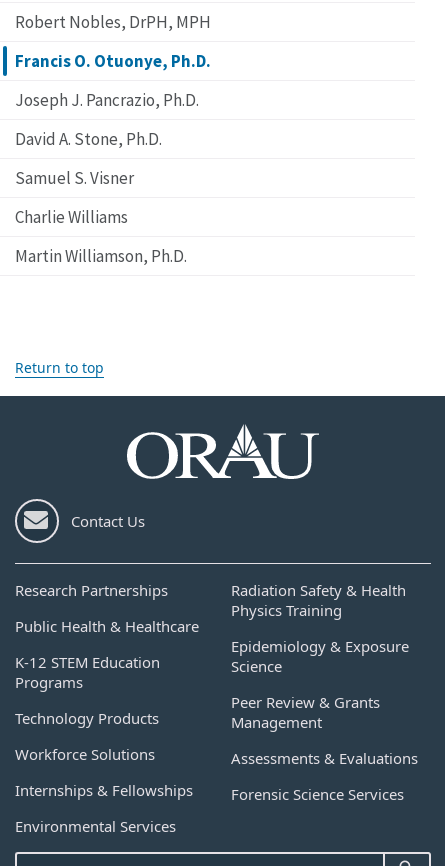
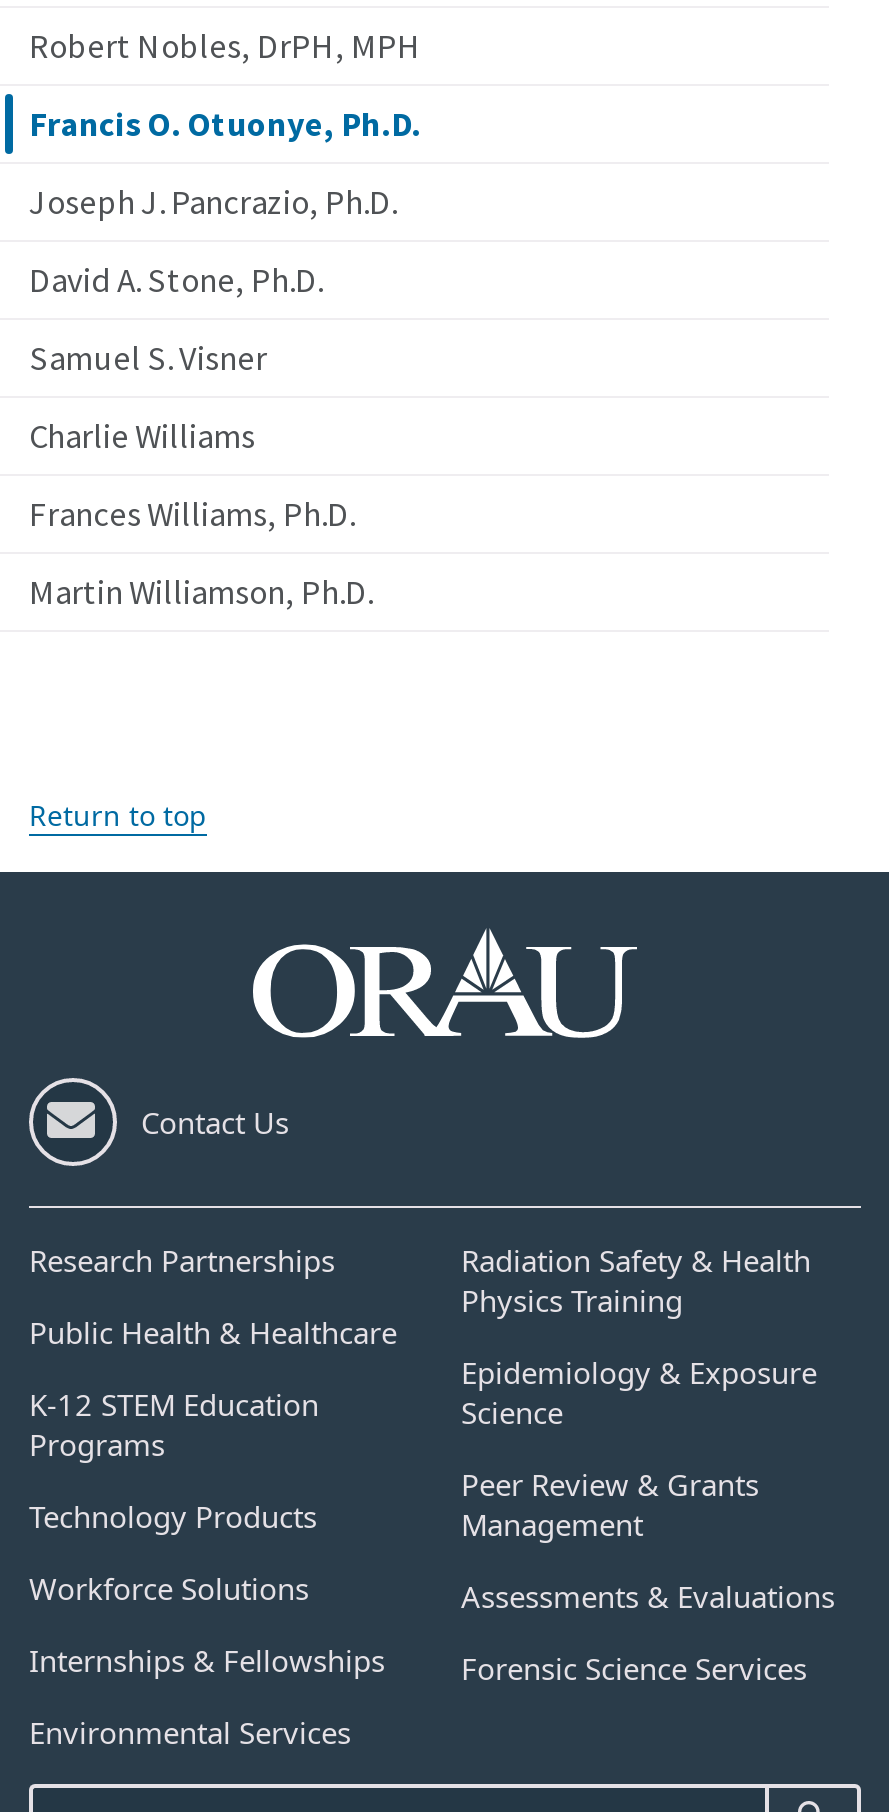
+ Frances Williams, Ph.D.
